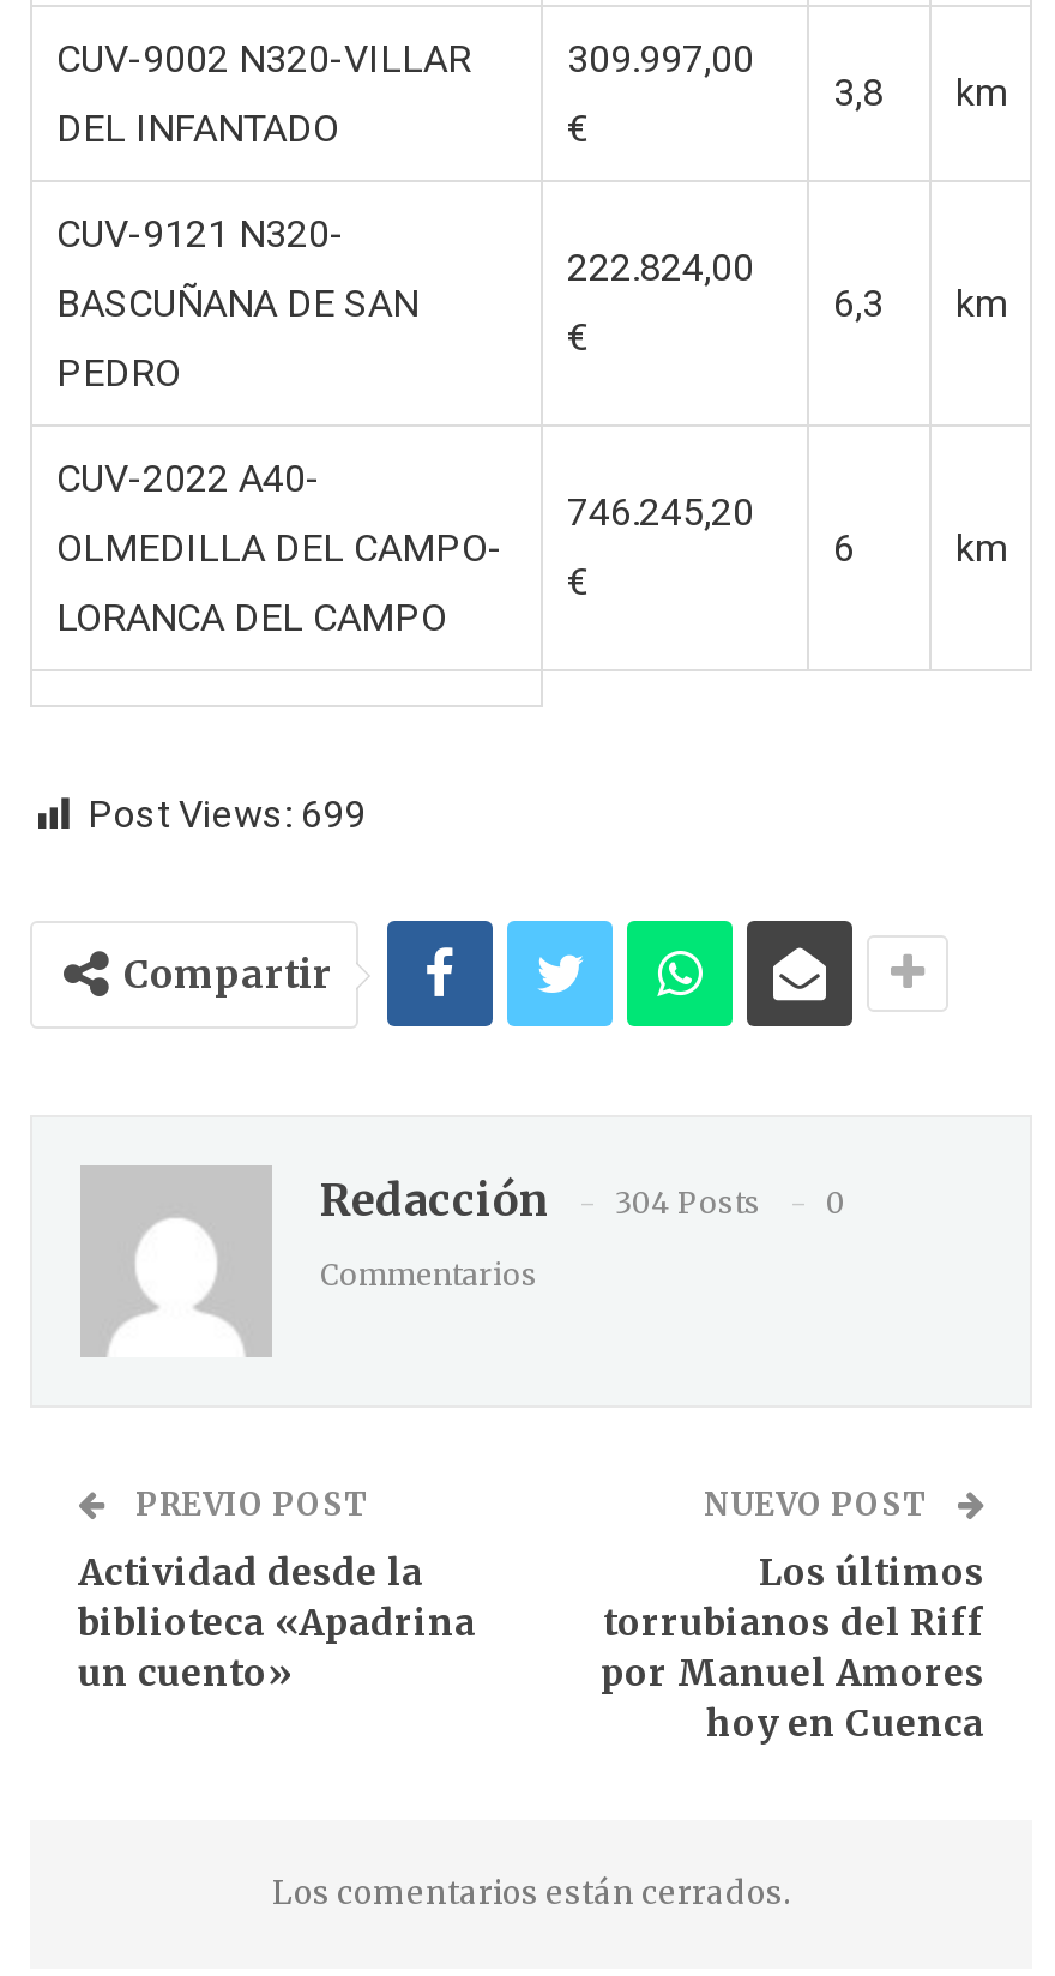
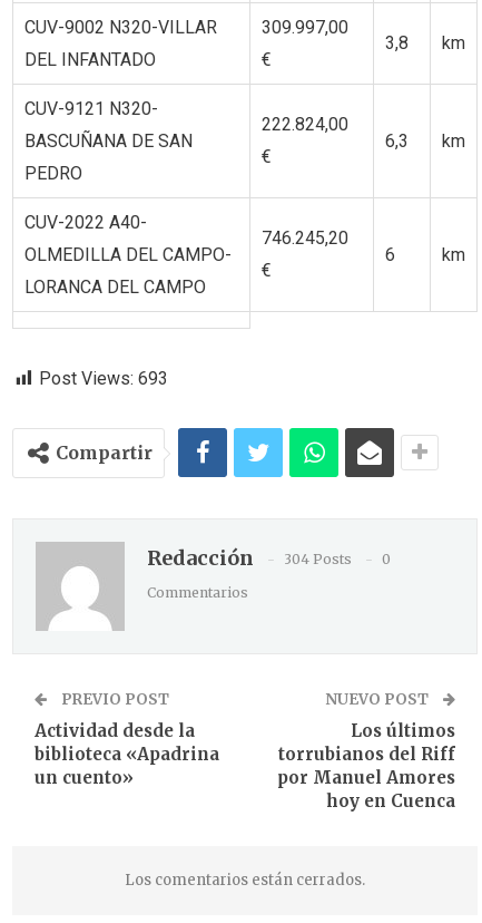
- Post Views: 699
+ Post Views: 693
